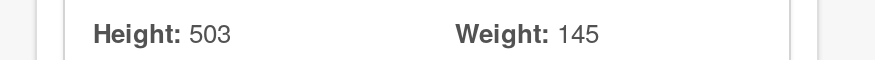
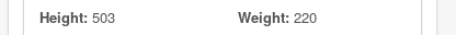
- Weight: 145
+ Weight: 220
